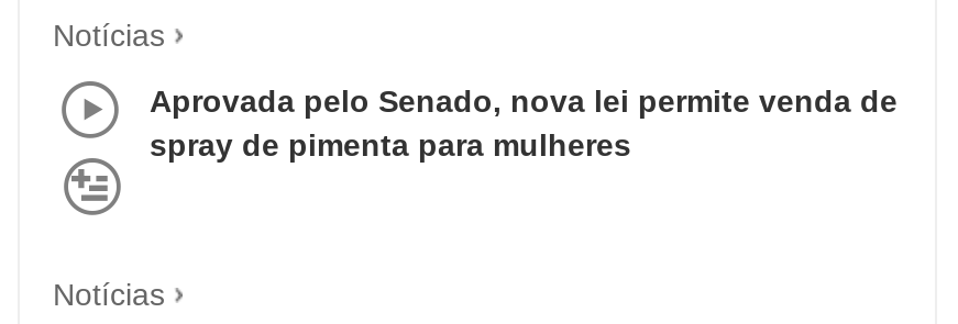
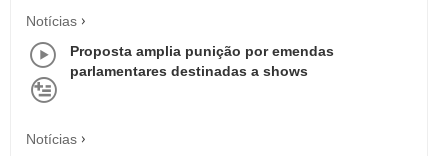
- Aprovada pelo Senado, nova lei permite venda de
- spray de pimenta para mulheres
+ Proposta amplia punição por emendas
+ parlamentares destinadas a shows
